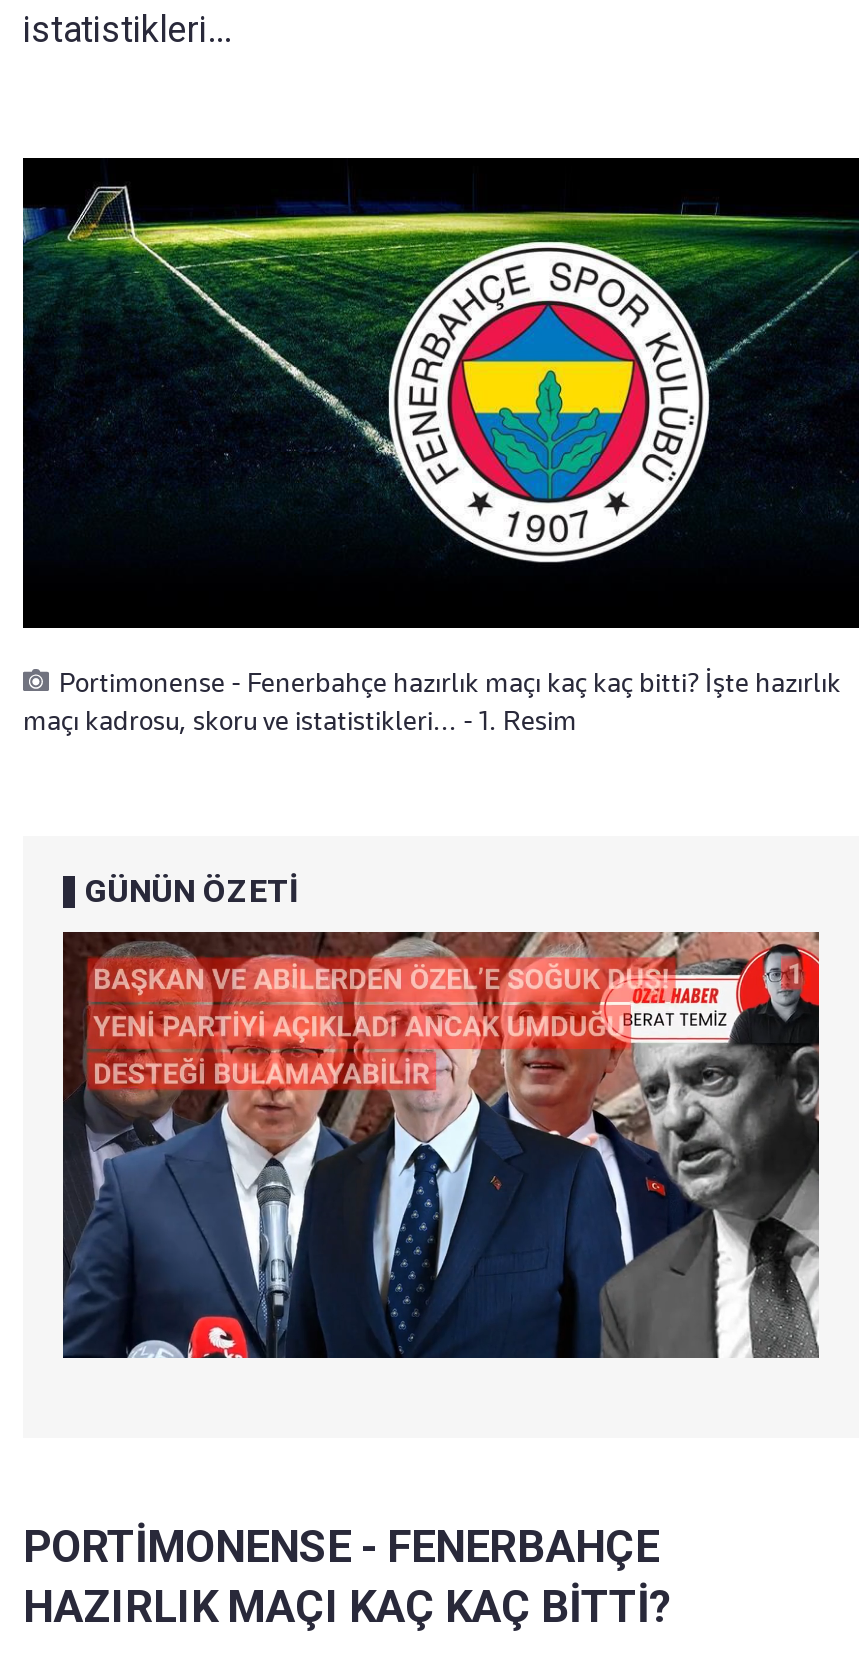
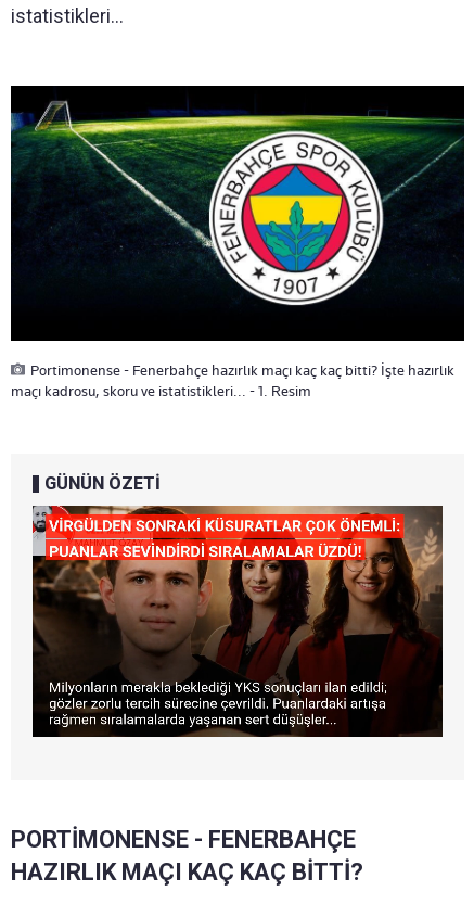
- [image]
+ [image]
